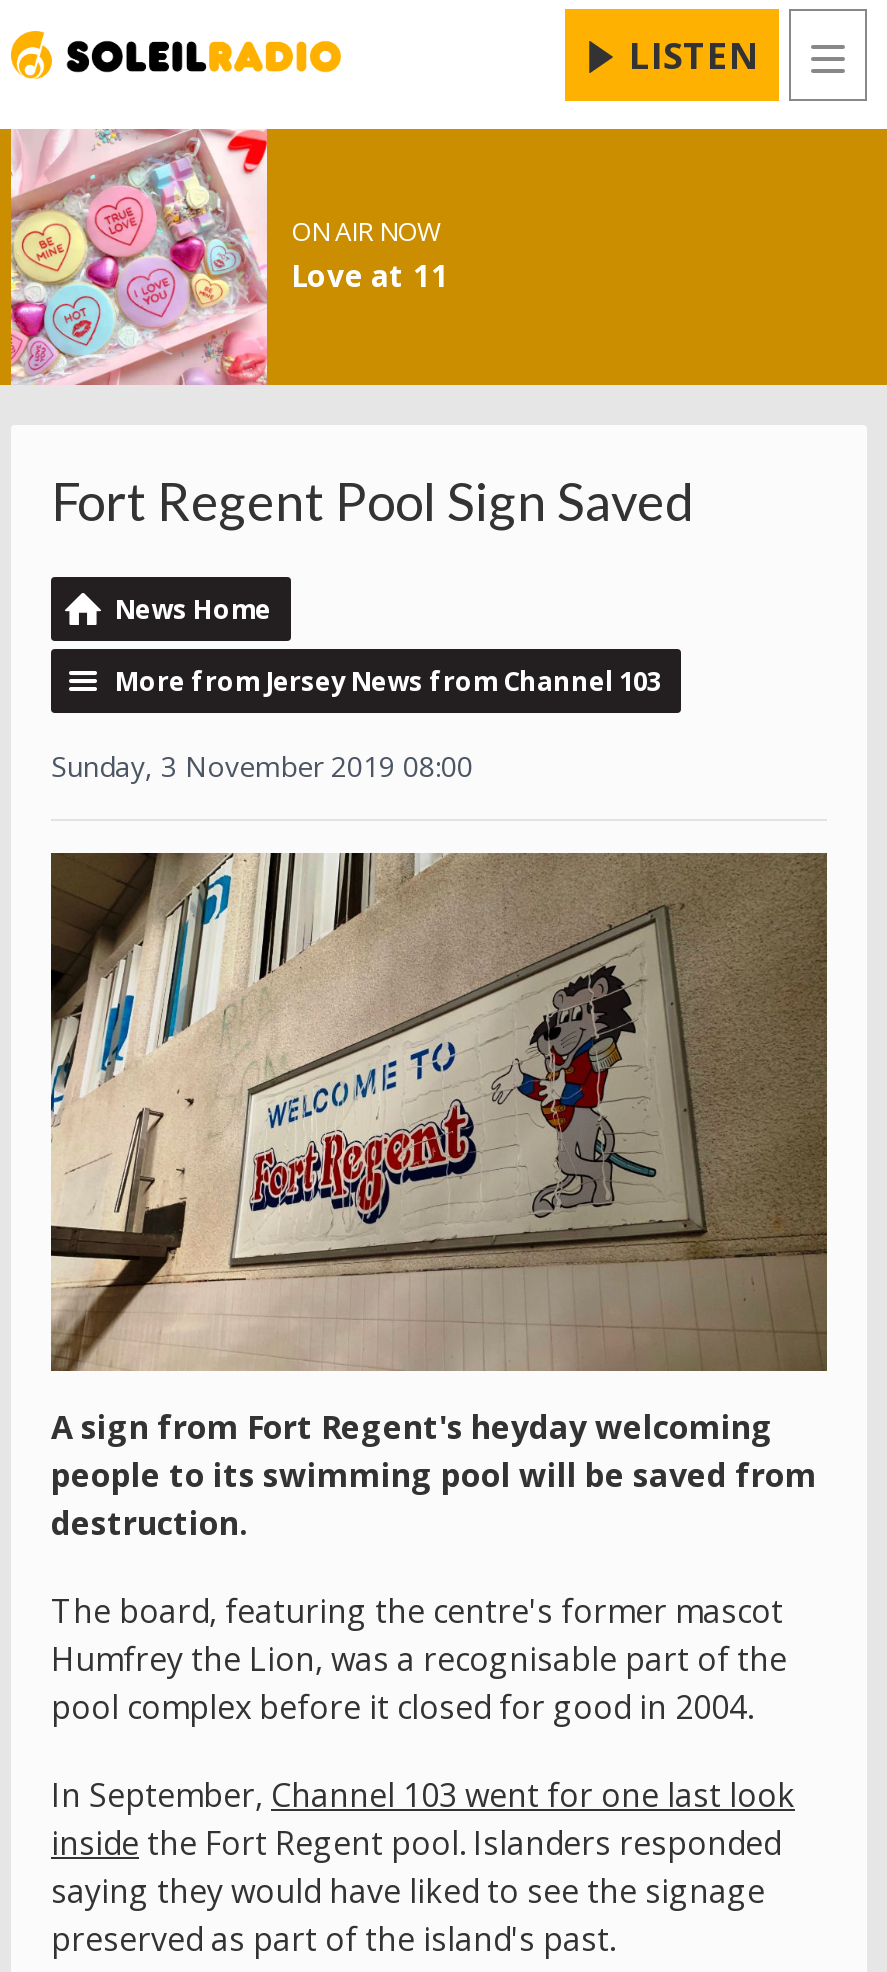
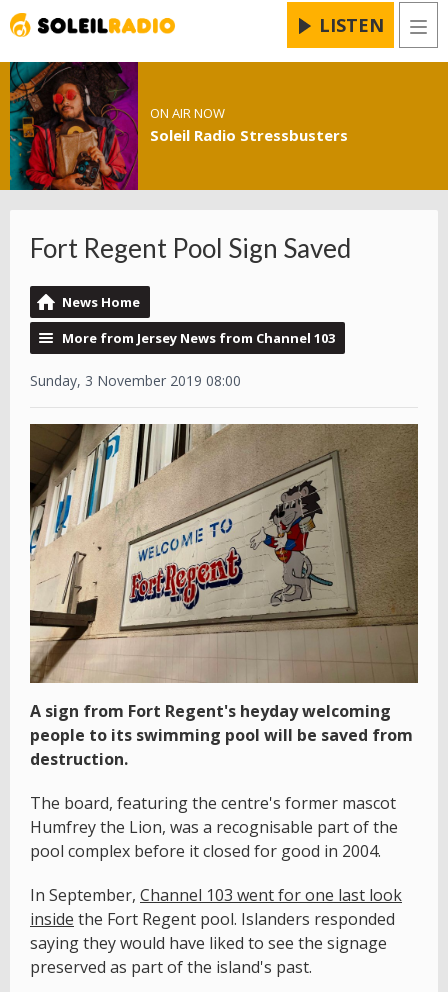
- [image]
- Love at 11
+ [image]
+ Soleil Radio Stressbusters
